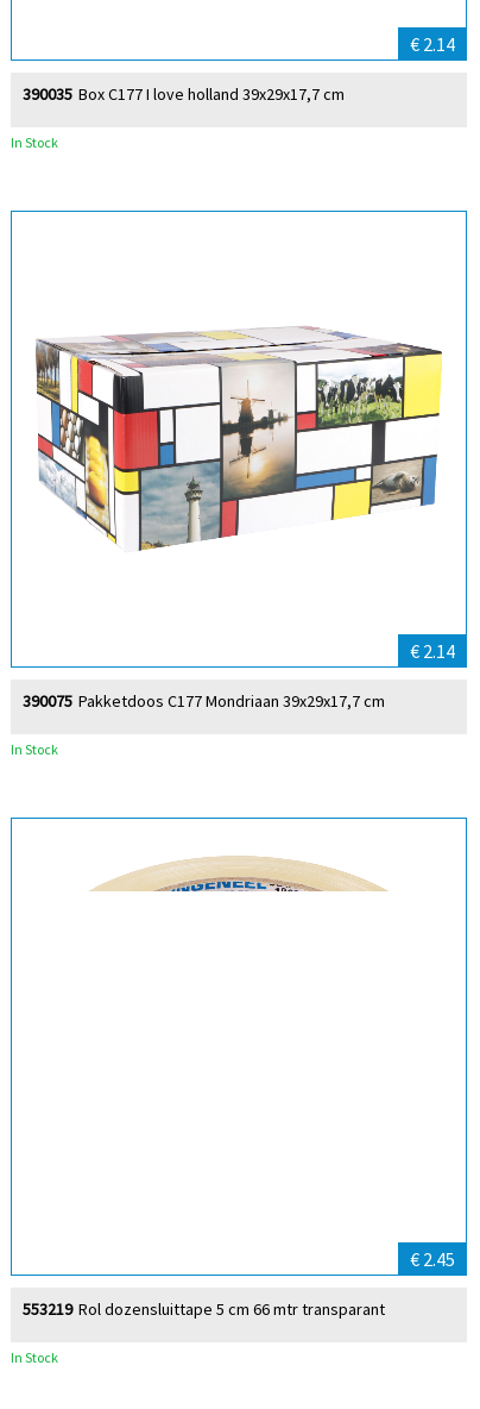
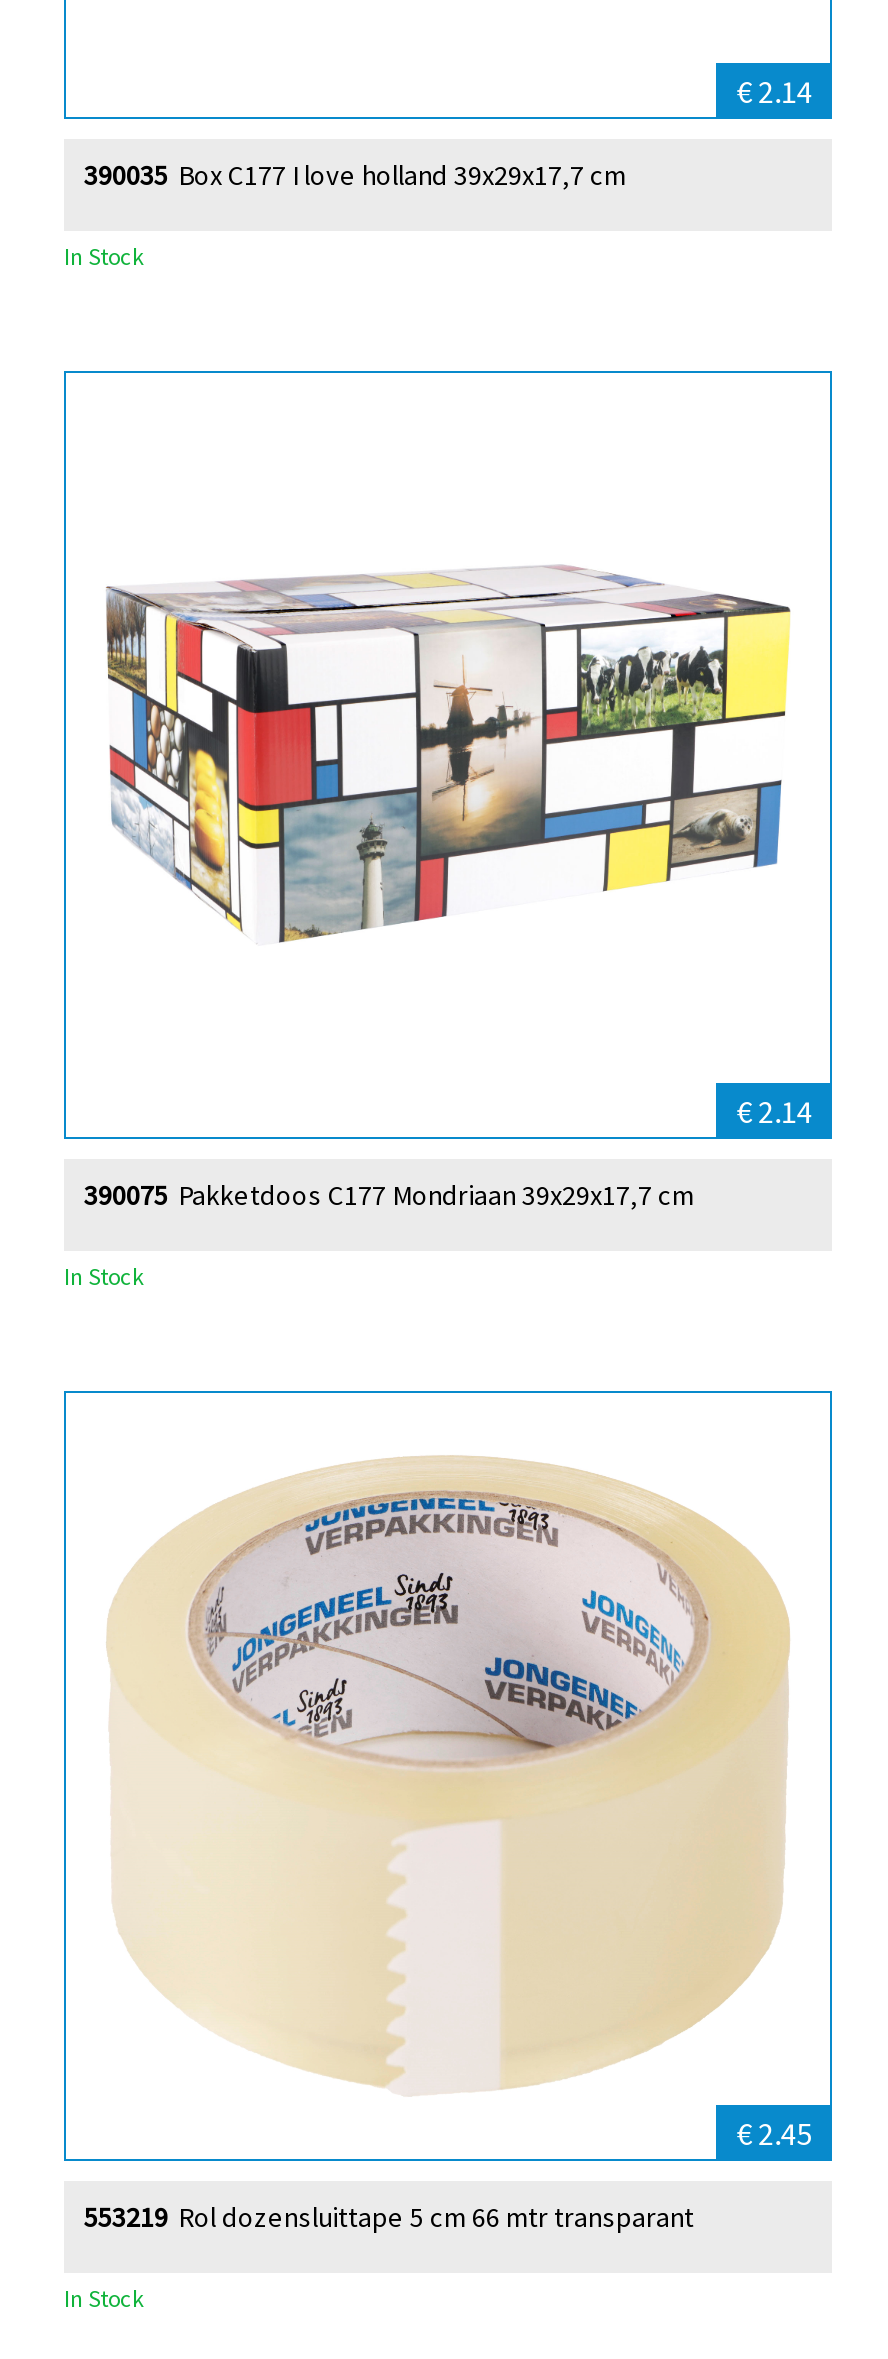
+ [image]
